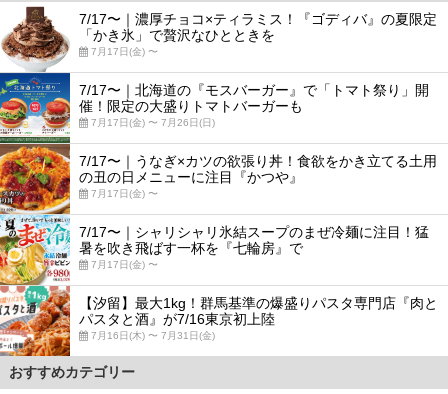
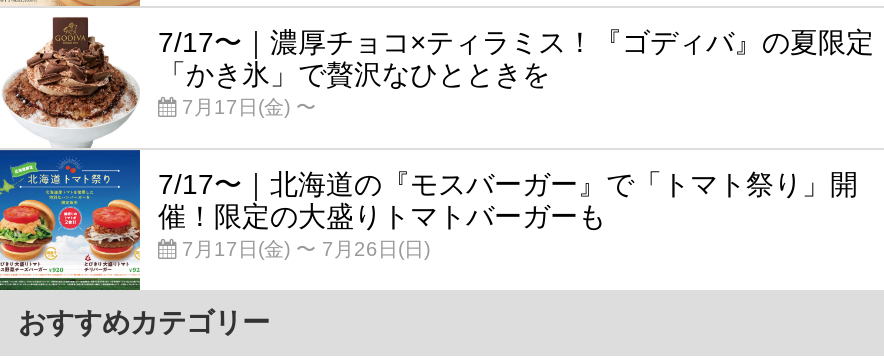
- [image]
- 7/17〜｜うなぎ×カツの欲張り丼！食欲をかき立てる土用
- の丑の日メニューに注目『かつや』
- 7月17日(金) 〜
- 7/17〜｜シャリシャリ氷結スープのまぜ冷麺に注目！猛
- 暑を吹き飛ばす一杯を『七輪房』で
- 7月17日(金) 〜
- 【汐留】最大1kg！群馬基準の爆盛りパスタ専門店『肉と
- パスタと酒』が7/16東京初上陸
- 7月16日(木) 〜 7月31日(金)
